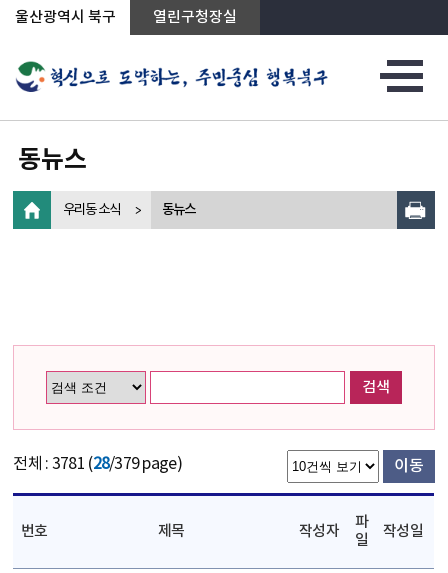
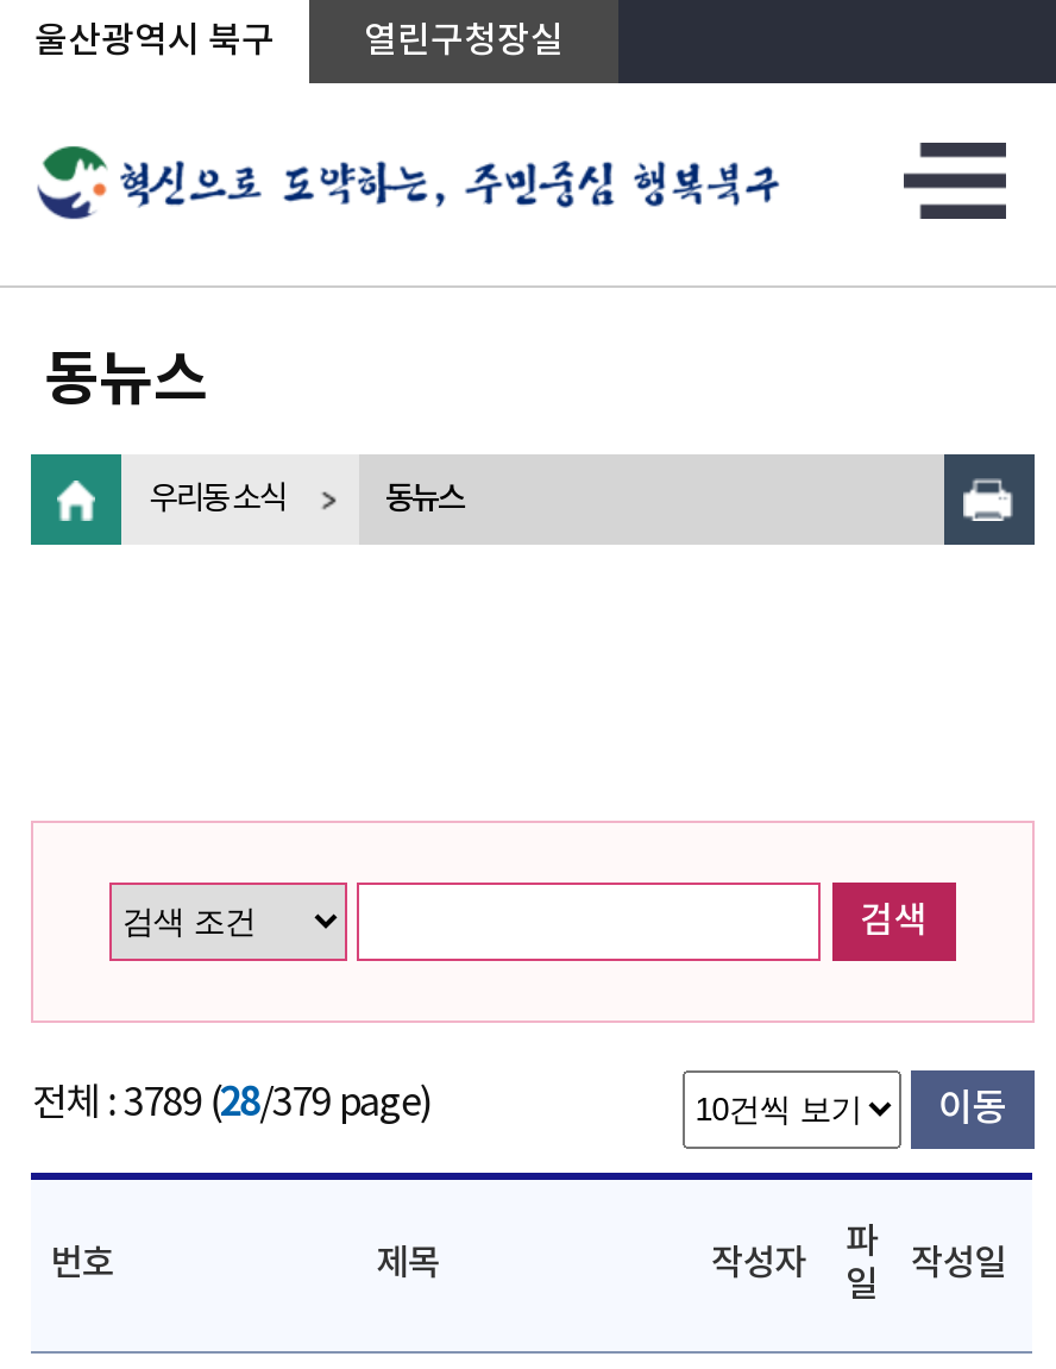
- 전체 : 3781 (28/379 page)
+ 전체 : 3789 (28/379 page)
